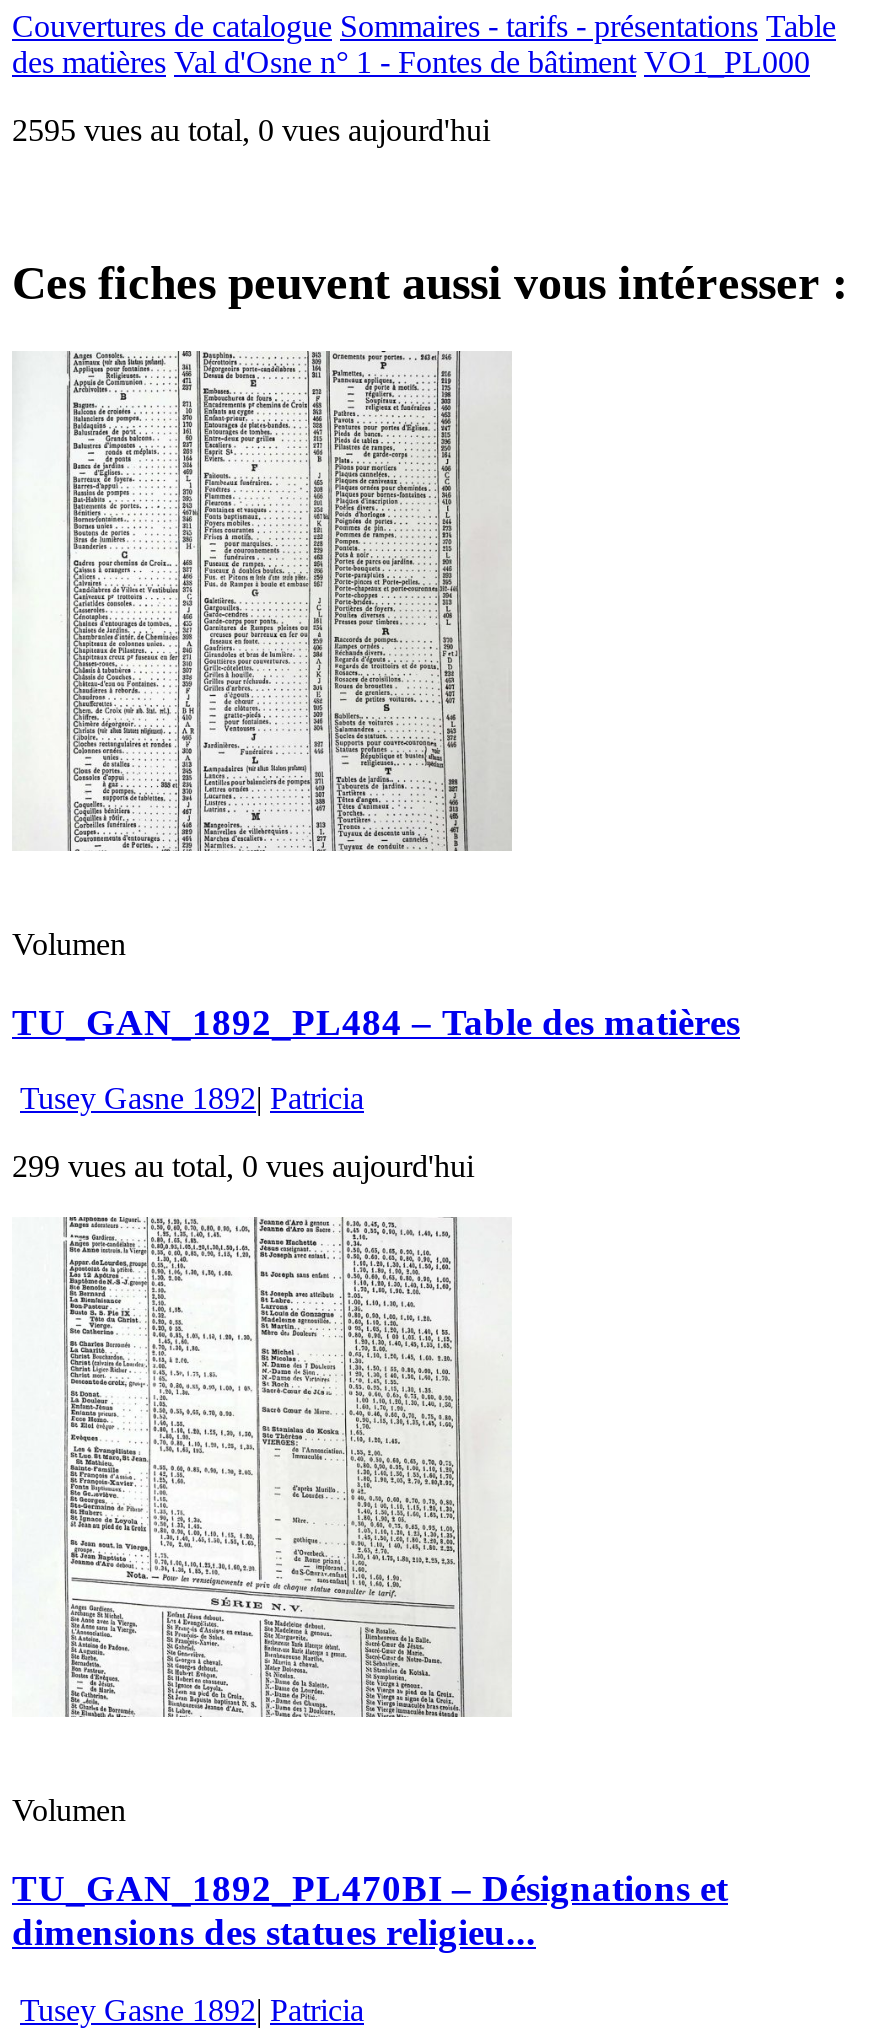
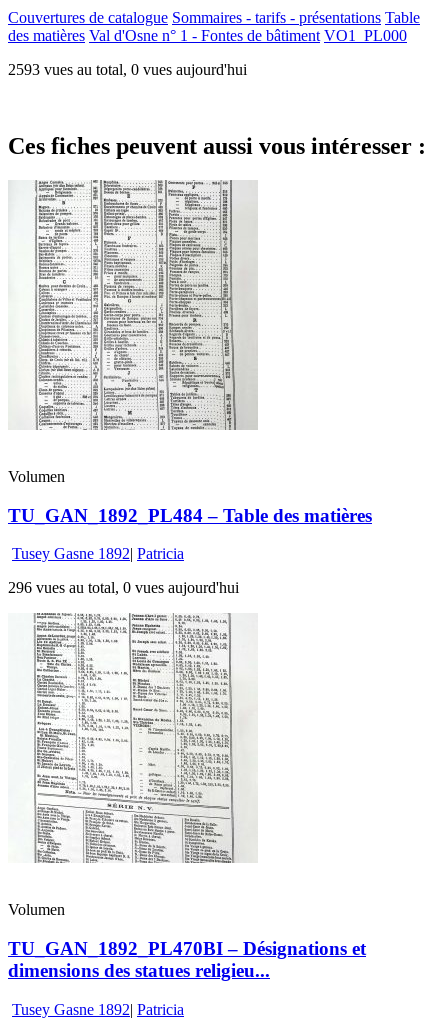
- 2595 vues au total, 0 vues aujourd'hui
+ 2593 vues au total, 0 vues aujourd'hui

- 299 vues au total, 0 vues aujourd'hui
+ 296 vues au total, 0 vues aujourd'hui
